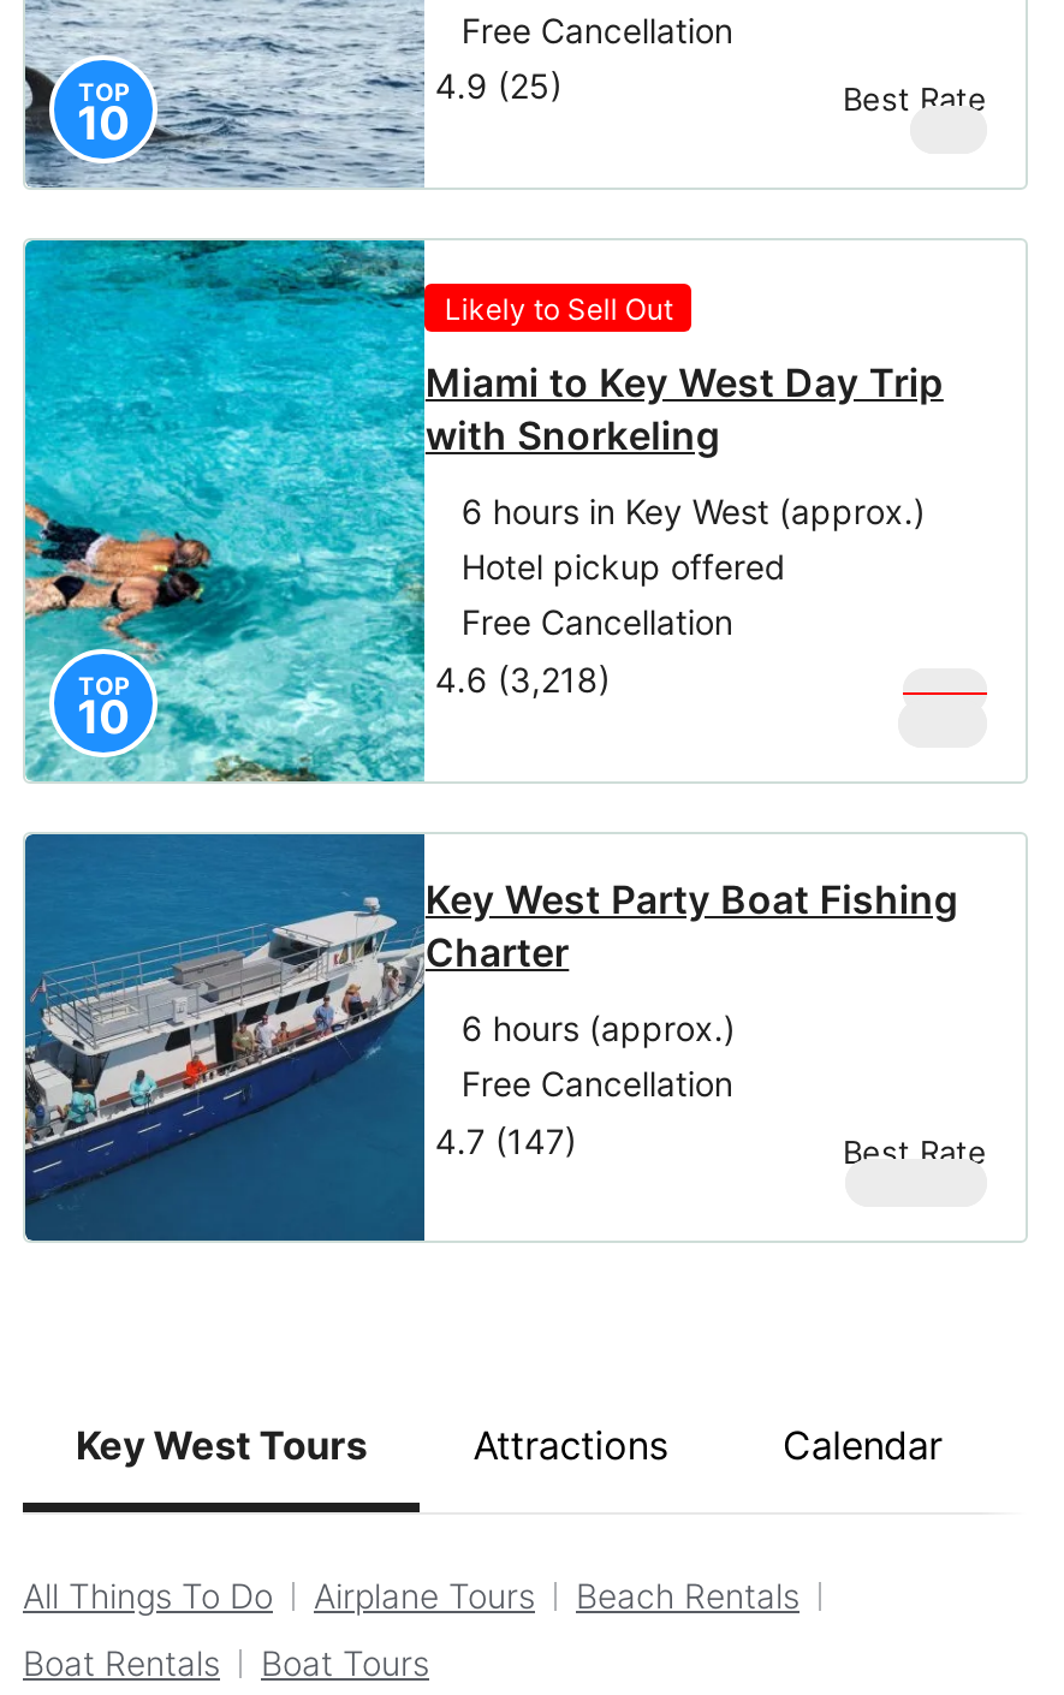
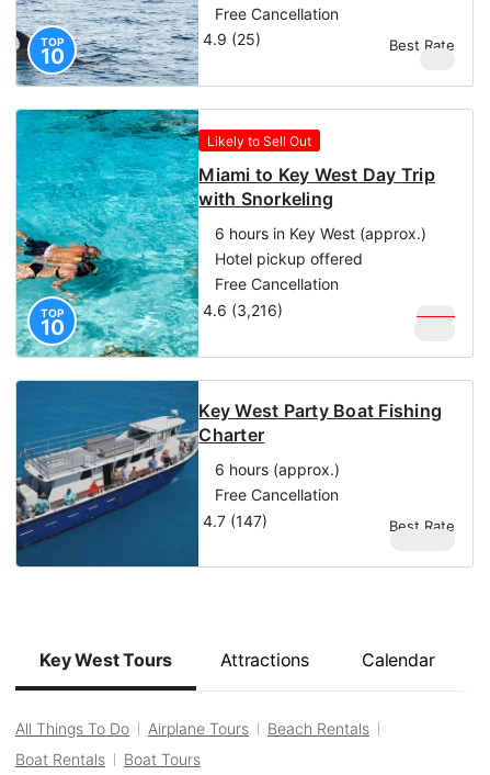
- 4.6 (3,218)
+ 4.6 (3,216)
